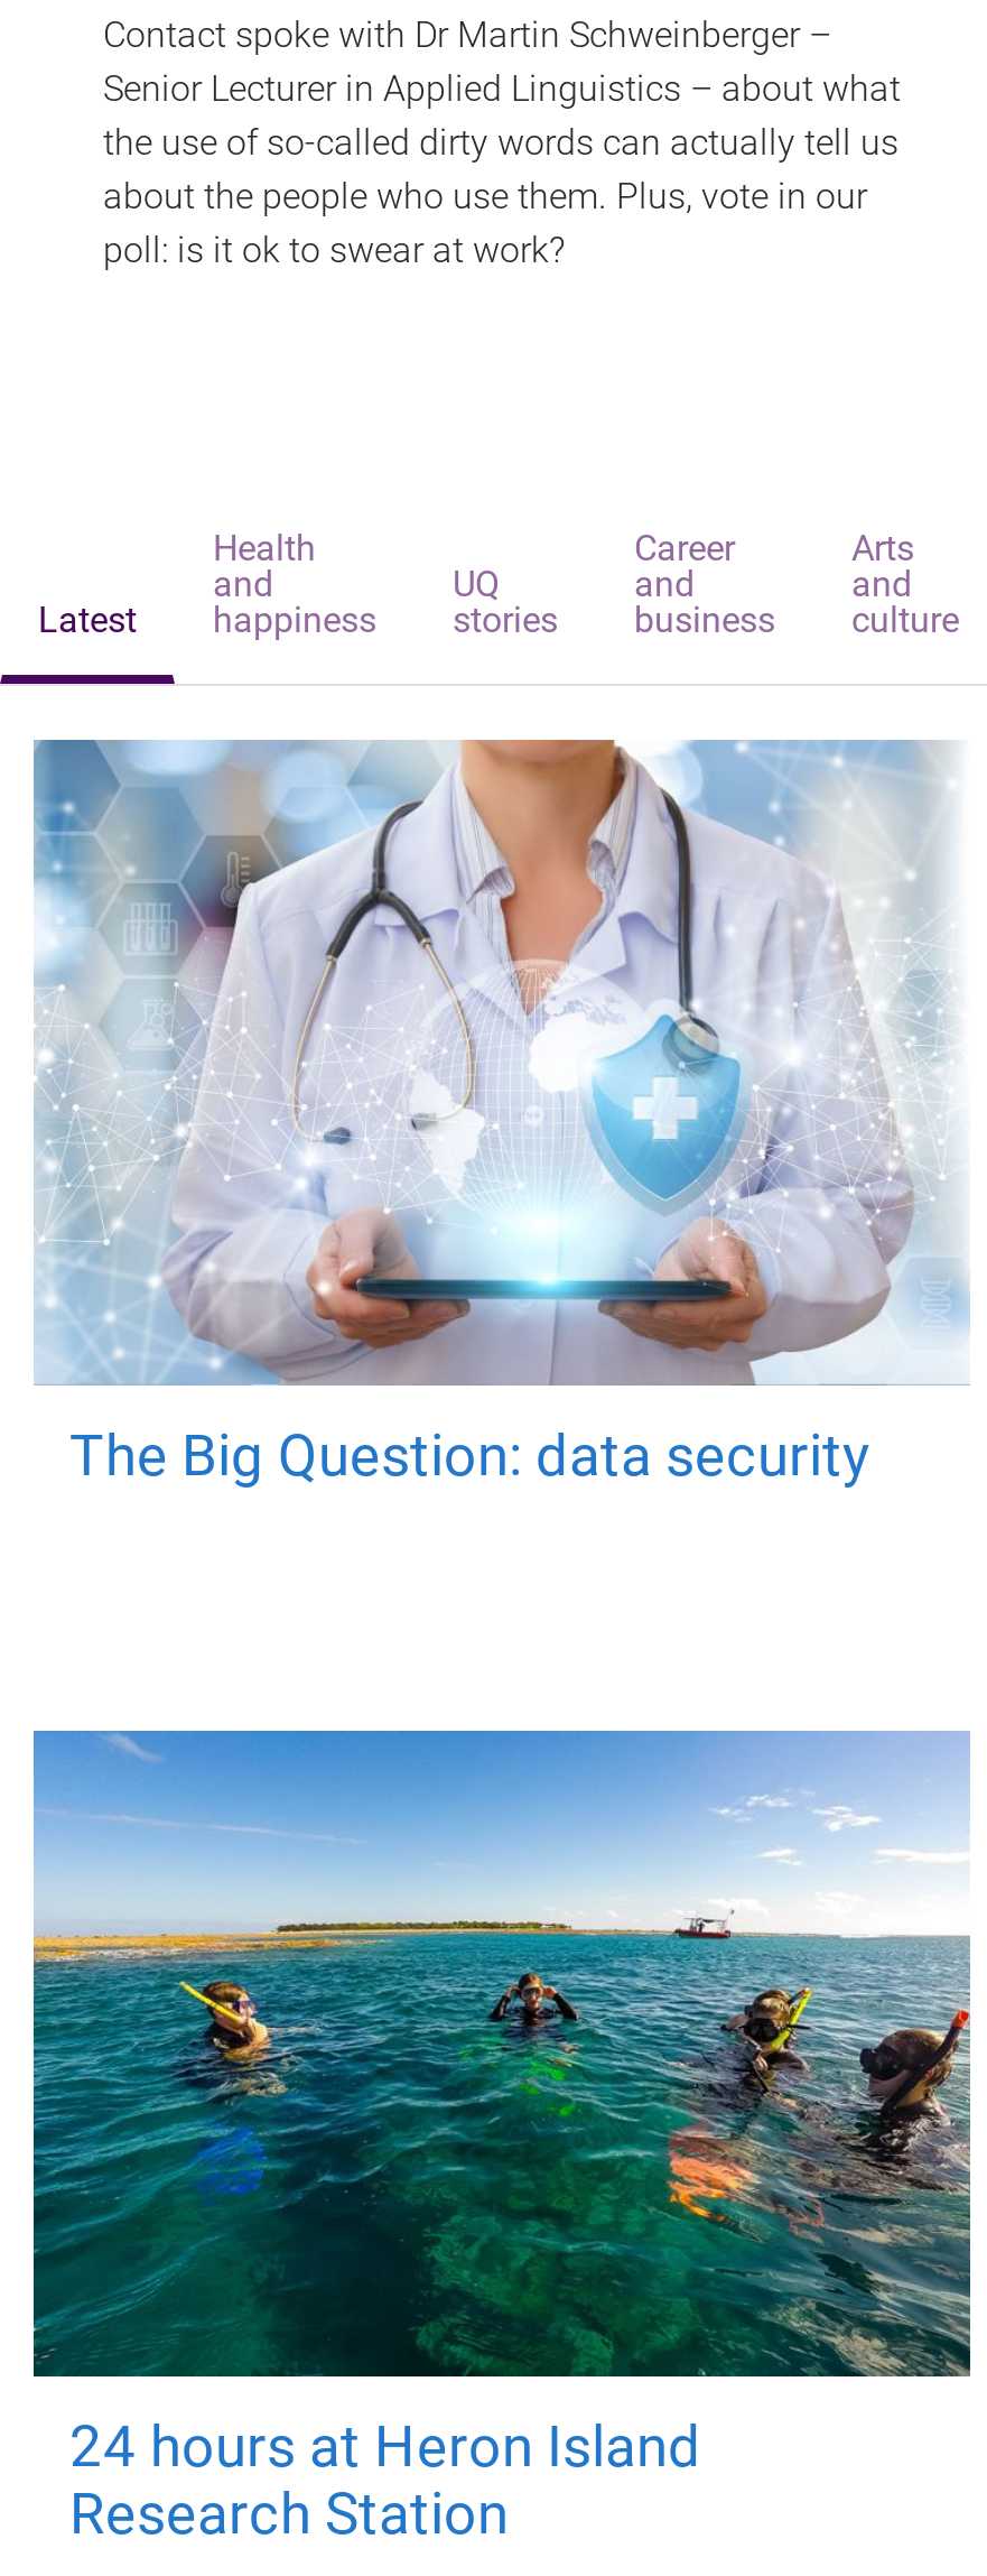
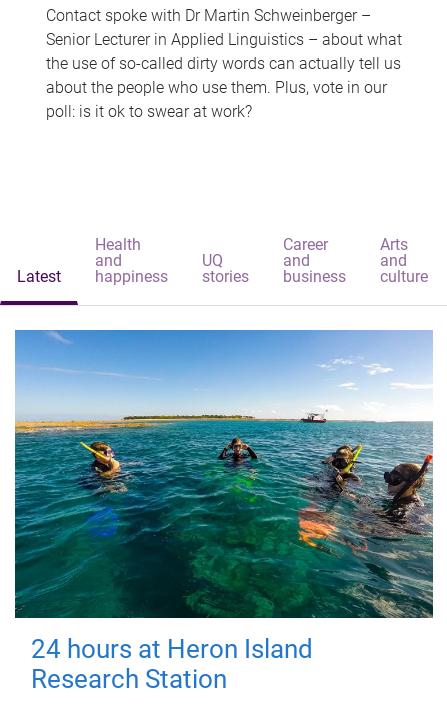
- [image]
- The Big Question: data security
